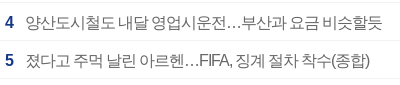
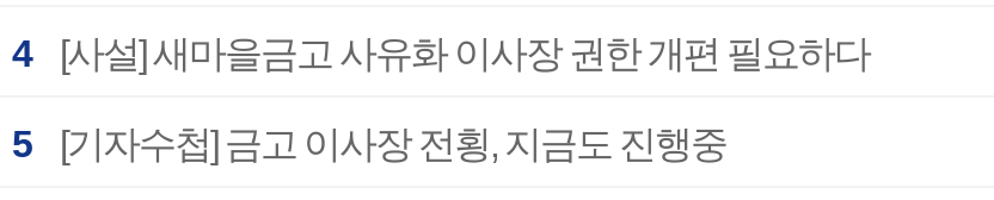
- 양산도시철도 내달 영업시운전…부산과 요금 비슷할듯
+ [사설] 새마을금고 사유화 이사장 권한 개편 필요하다

- 졌다고 주먹 날린 아르헨…FIFA, 징계 절차 착수(종합)
+ [기자수첩] 금고 이사장 전횡, 지금도 진행중
